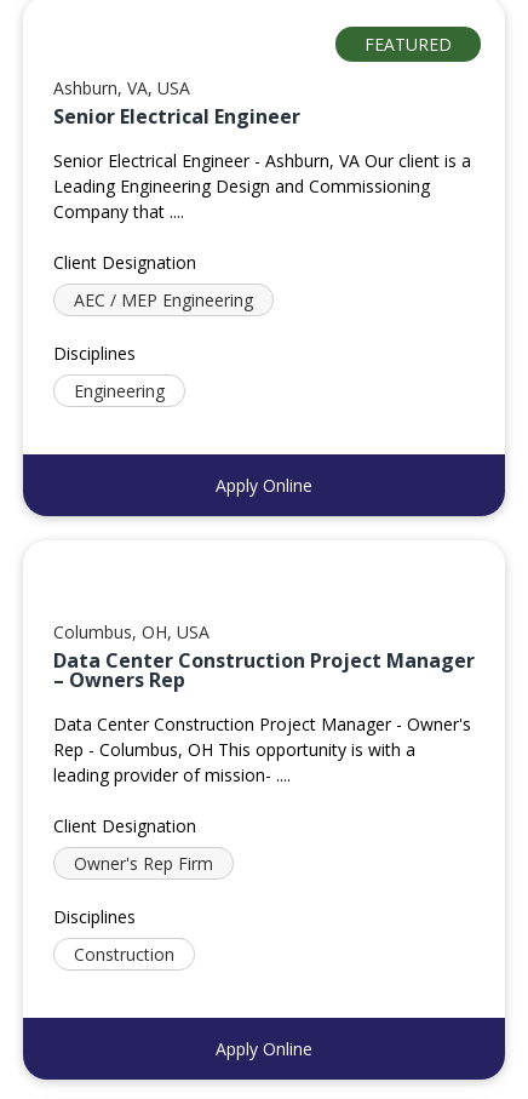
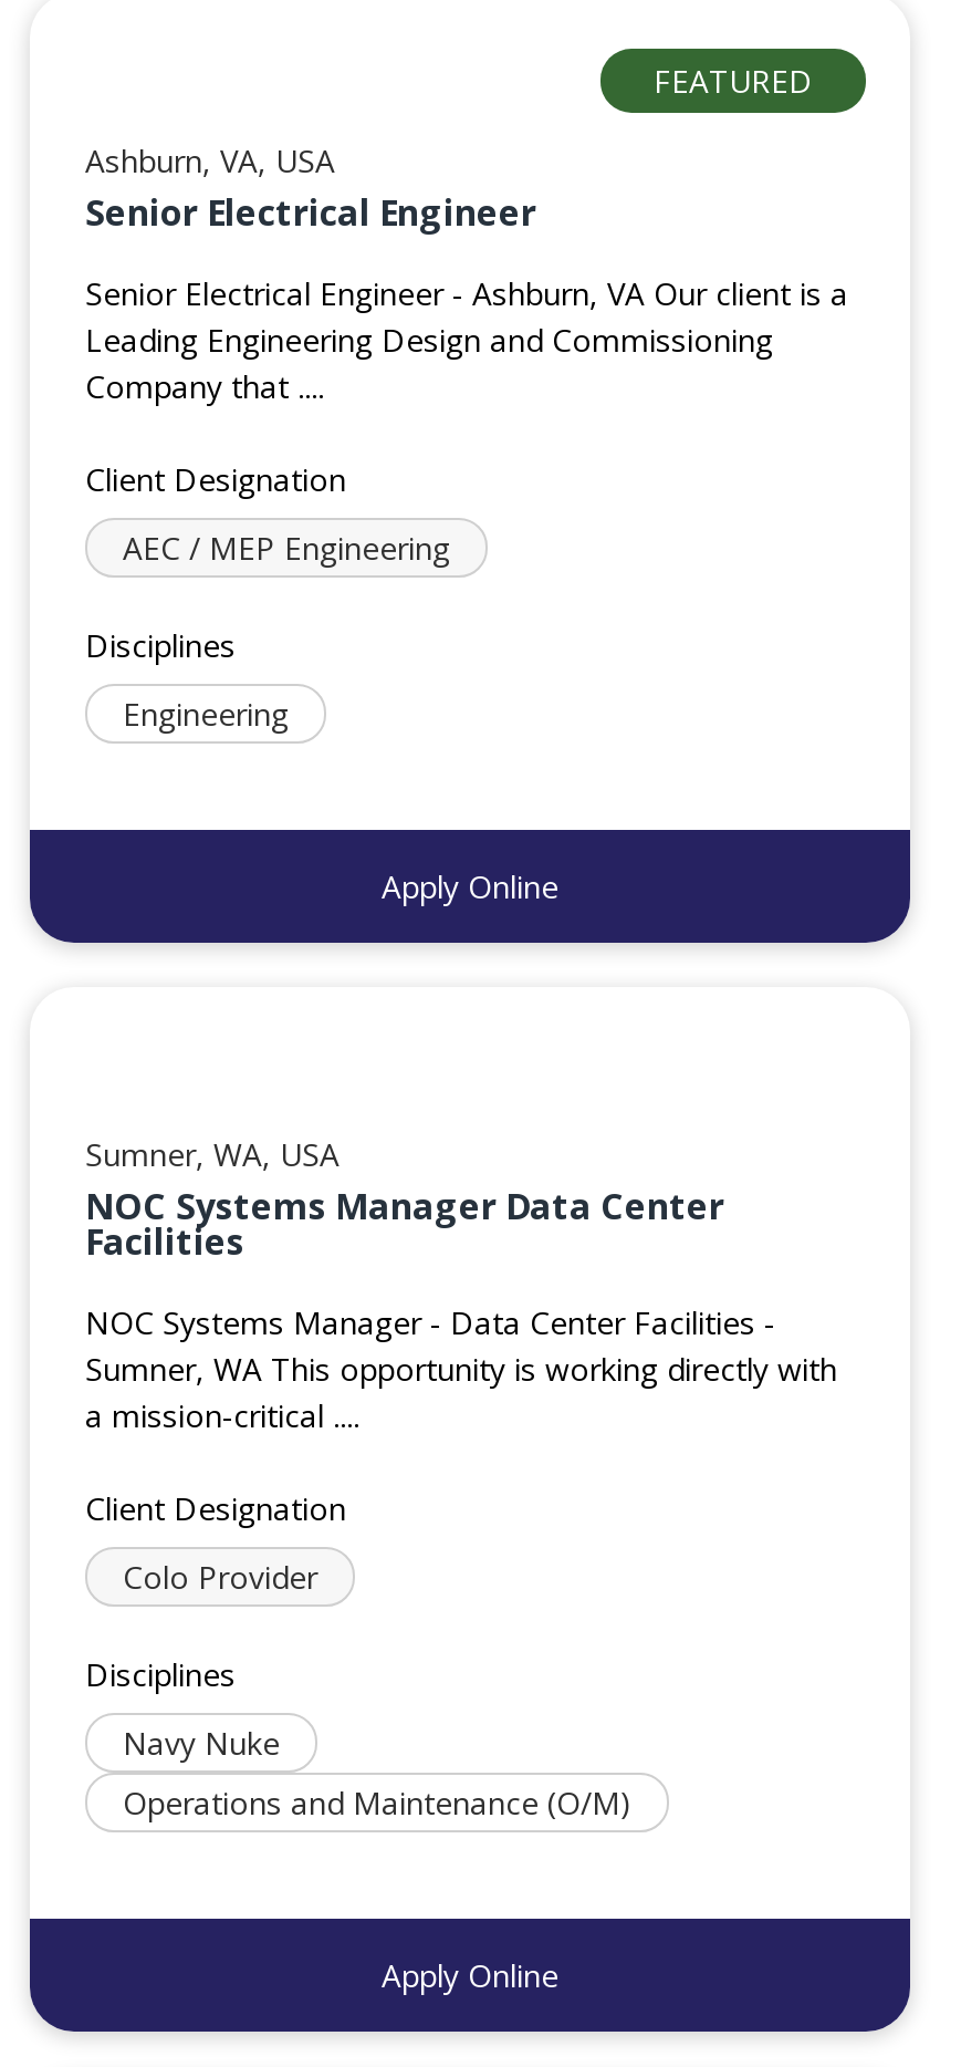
- Columbus, OH, USA
- Data Center Construction Project Manager
- – Owners Rep
+ Sumner, WA, USA
+ NOC Systems Manager Data Center
+ Facilities

- Data Center Construction Project Manager - Owner's
- Rep - Columbus, OH This opportunity is with a
- leading provider of mission- ....
+ NOC Systems Manager - Data Center Facilities -
+ Sumner, WA This opportunity is working directly with
+ a mission-critical ....

- Owner's Rep Firm
+ Colo Provider

- Construction
+ Navy Nuke
+ Operations and Maintenance (O/M)
